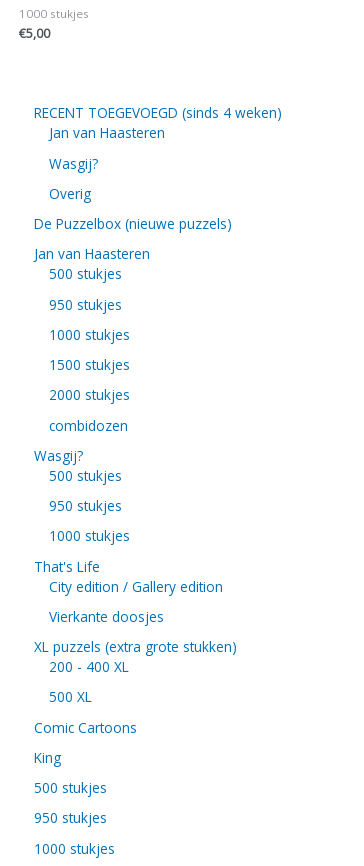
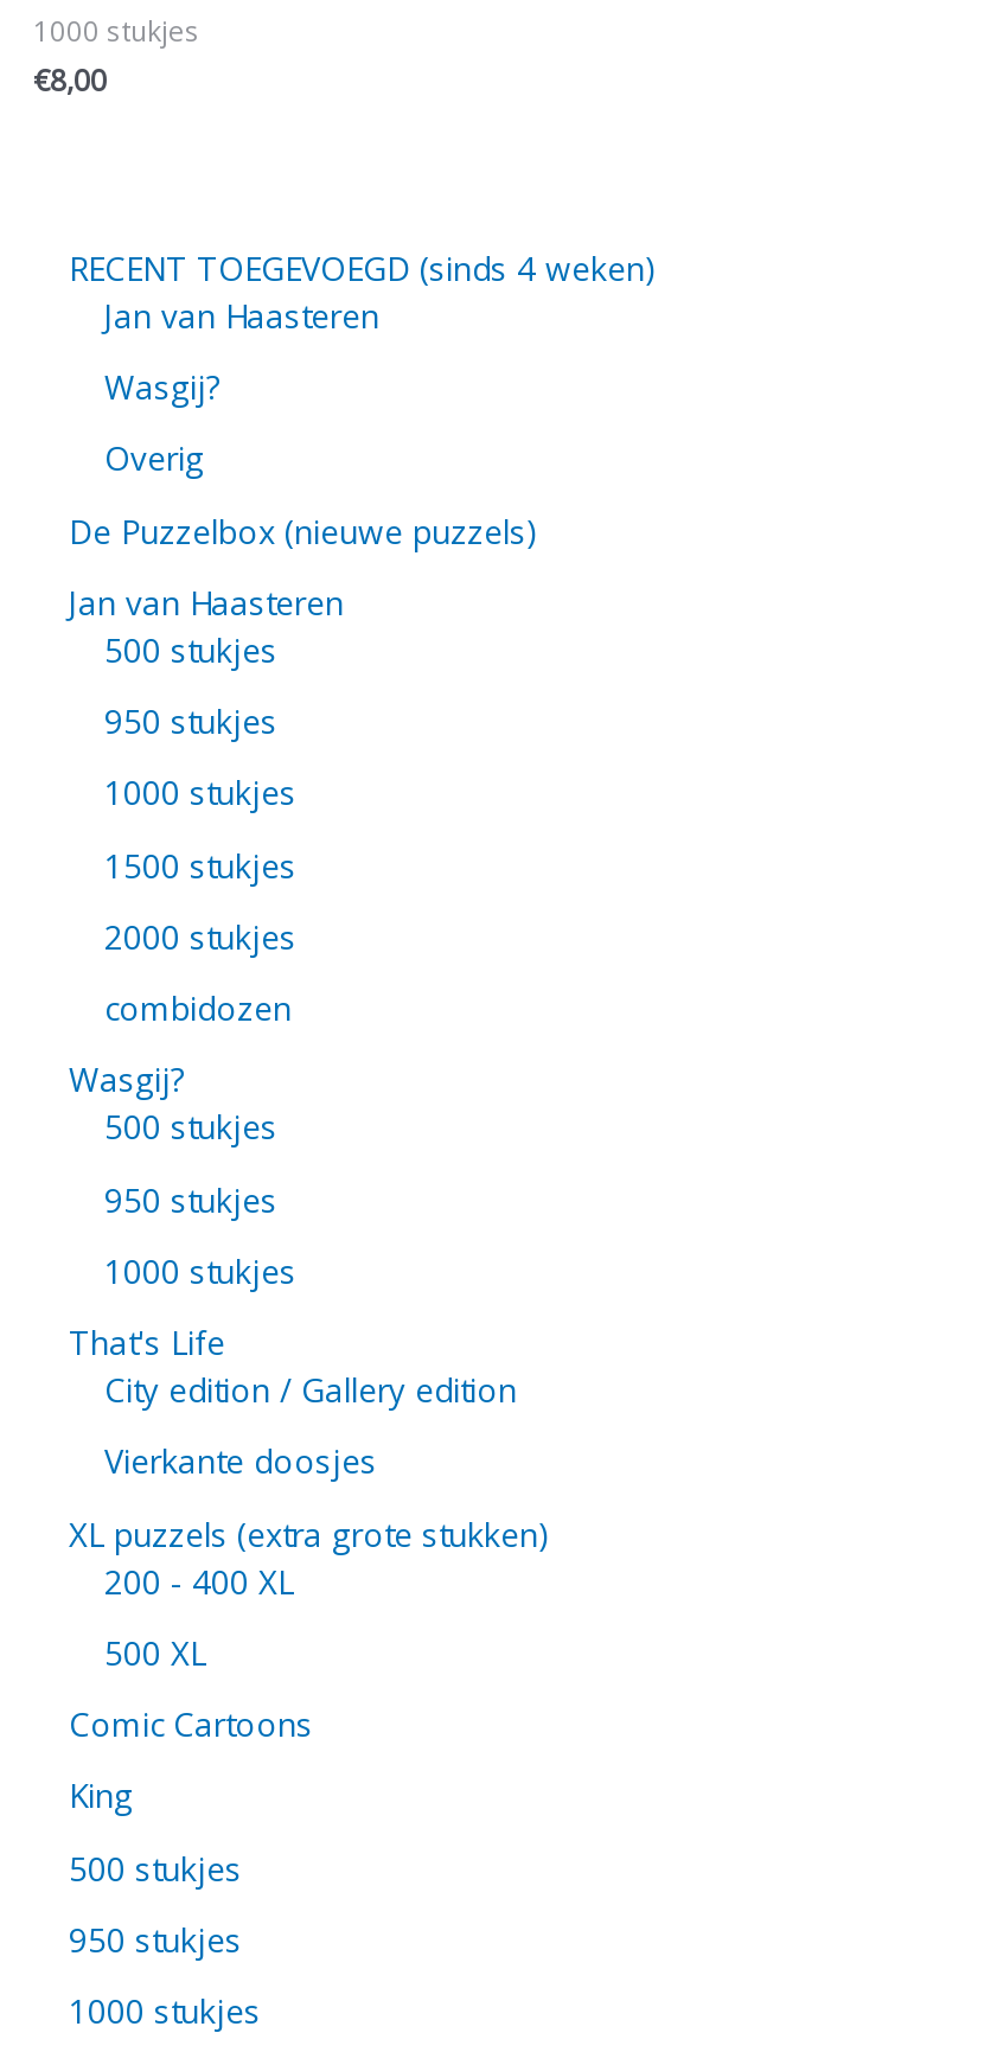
- €5,00
+ €8,00
